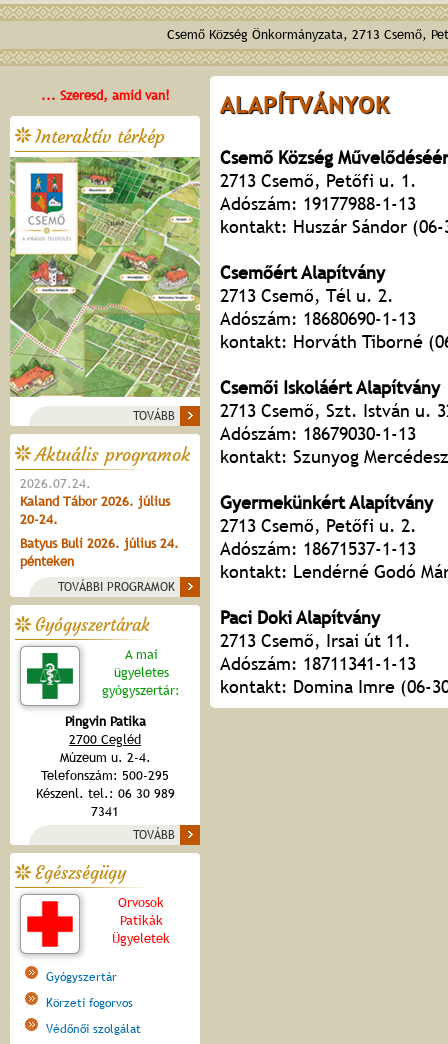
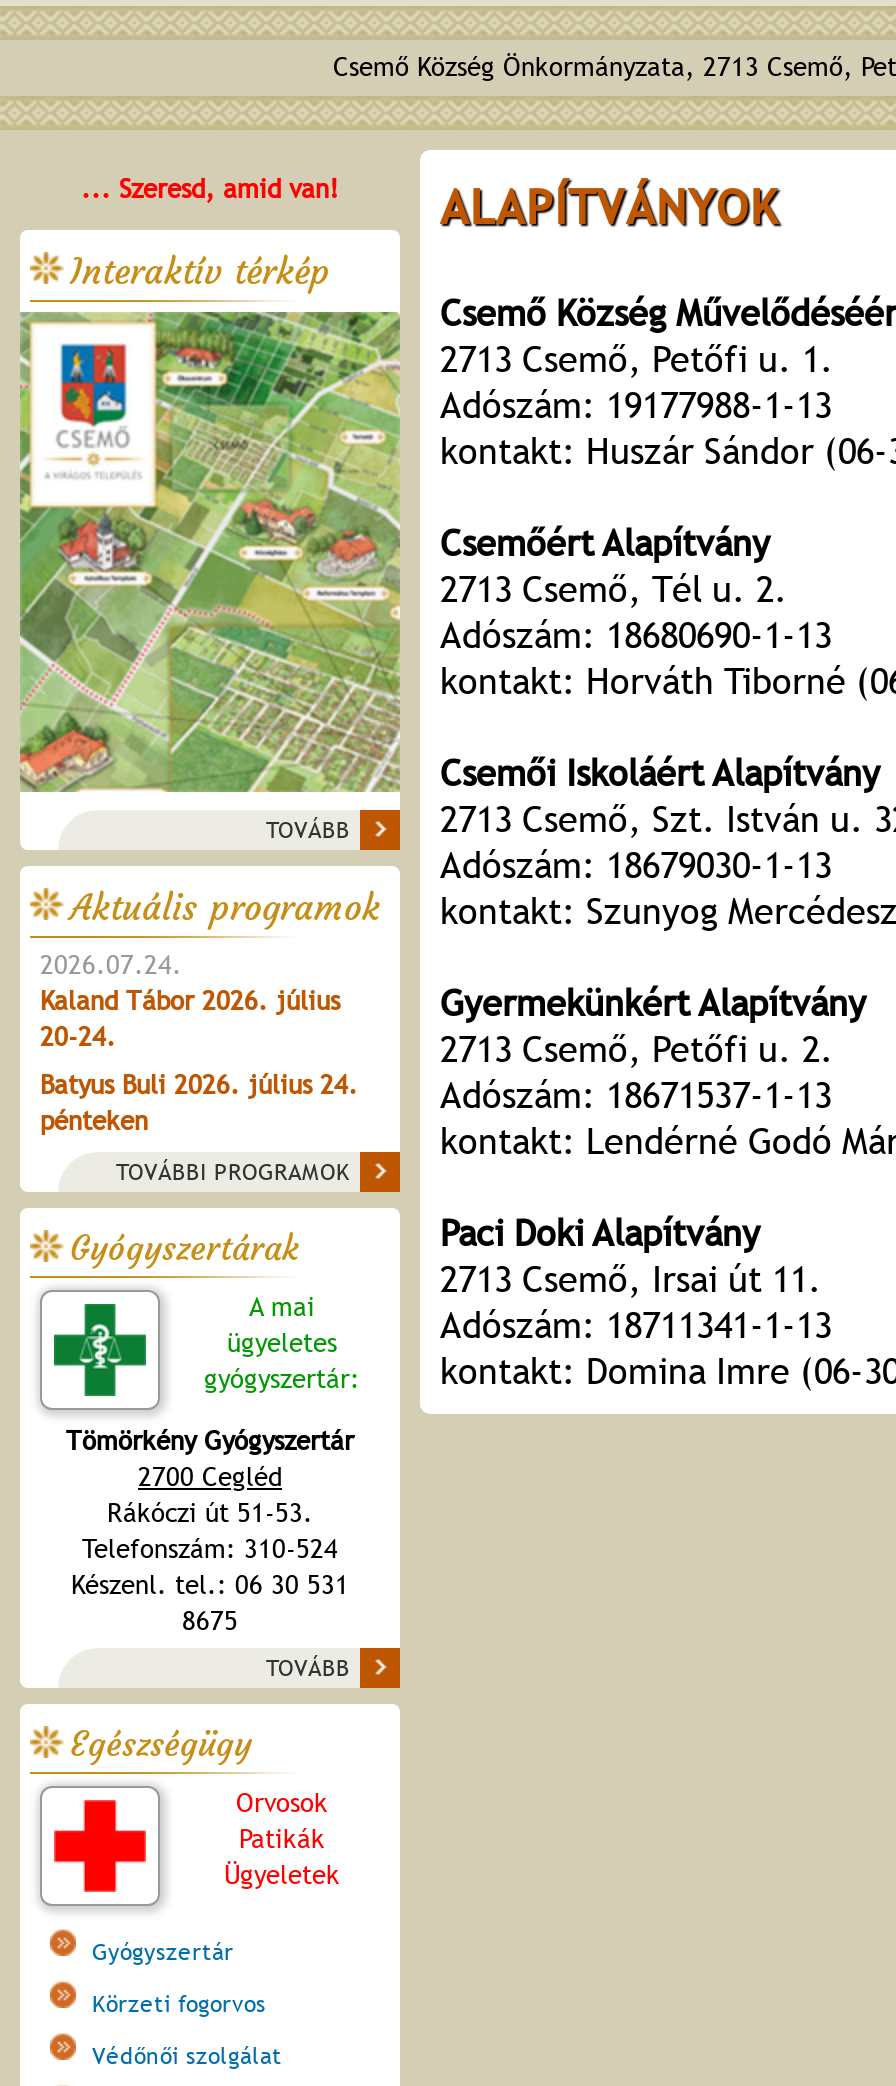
- Pingvin Patika
+ Tömörkény Gyógyszertár

- Múzeum u. 2-4.
- Telefonszám: 500-295
- Készenl. tel.: 06 30 989
- 7341
+ Rákóczi út 51-53.
+ Telefonszám: 310-524
+ Készenl. tel.: 06 30 531
+ 8675
